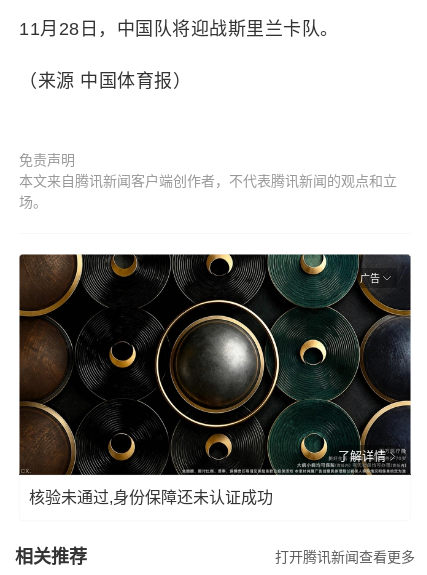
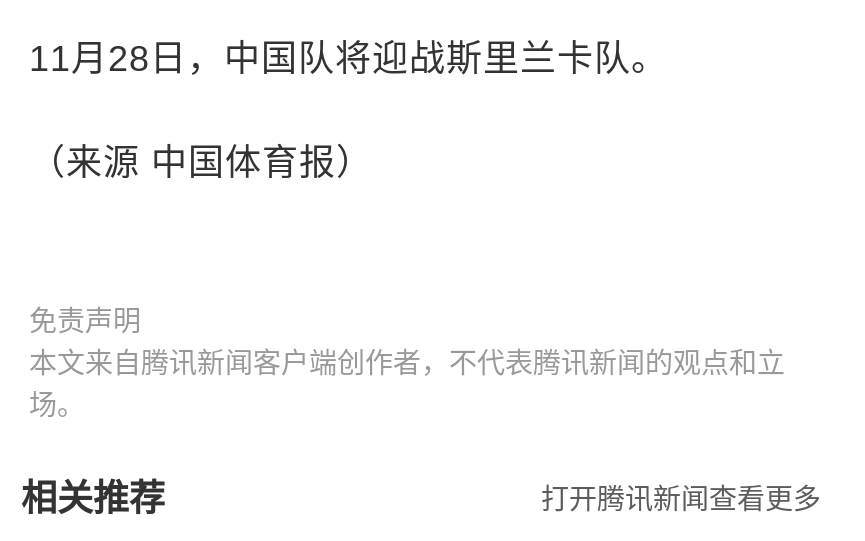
- [image]
- 广告

- 了解详情
- 核验未通过,身份保障还未认证成功
